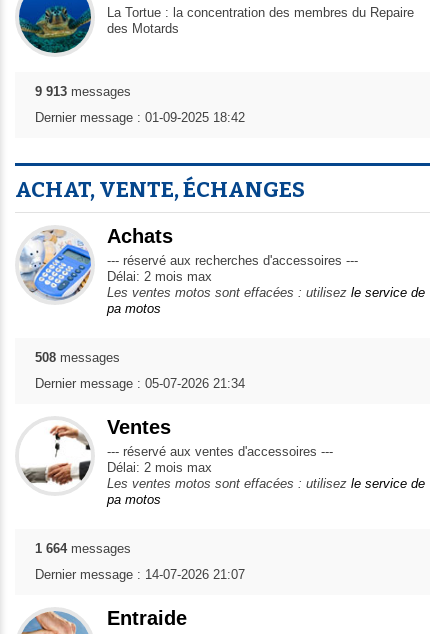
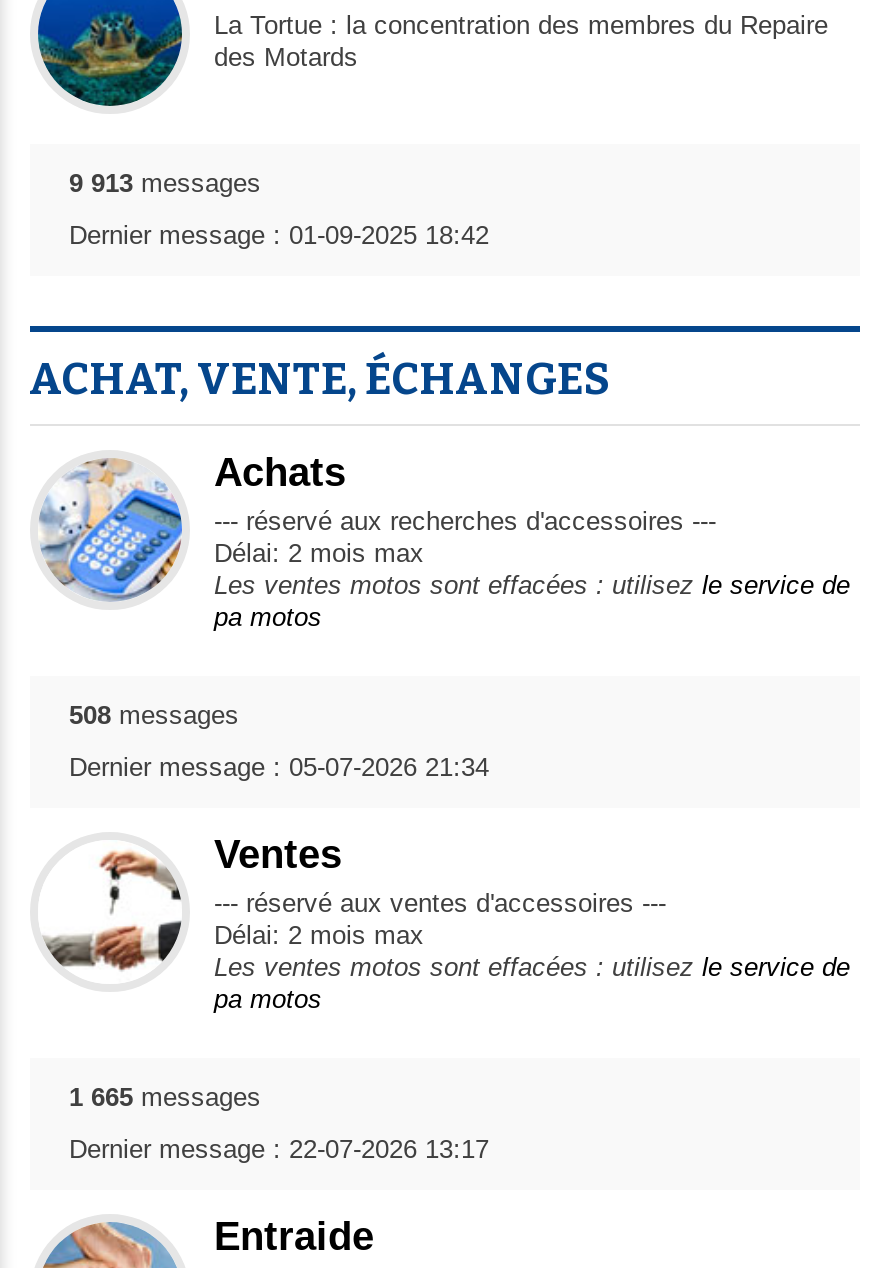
- 1 664 messages
+ 1 665 messages

- Dernier message : 14-07-2026 21:07
+ Dernier message : 22-07-2026 13:17
